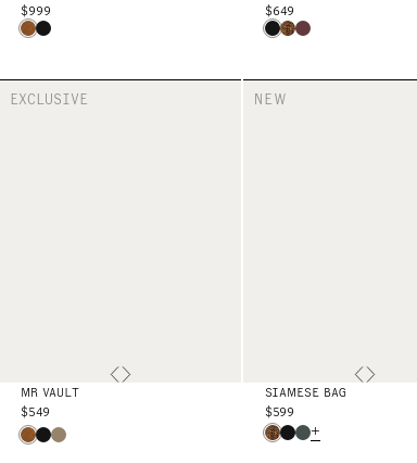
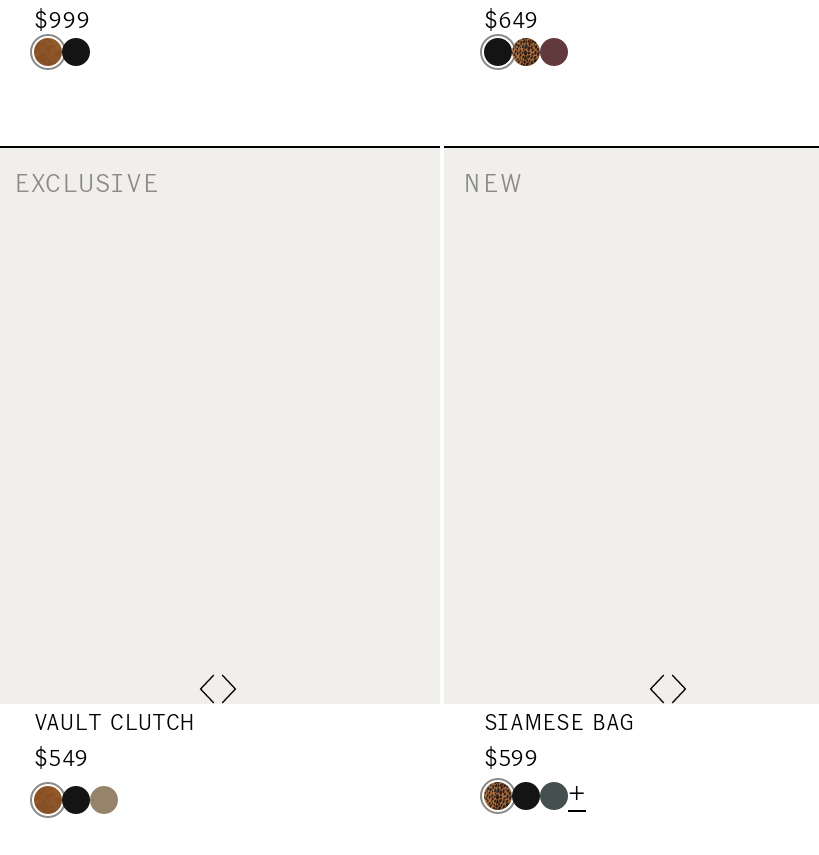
- MR VAULT
+ VAULT CLUTCH
